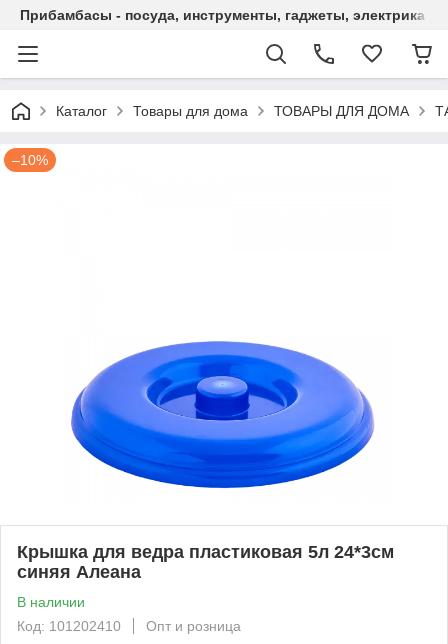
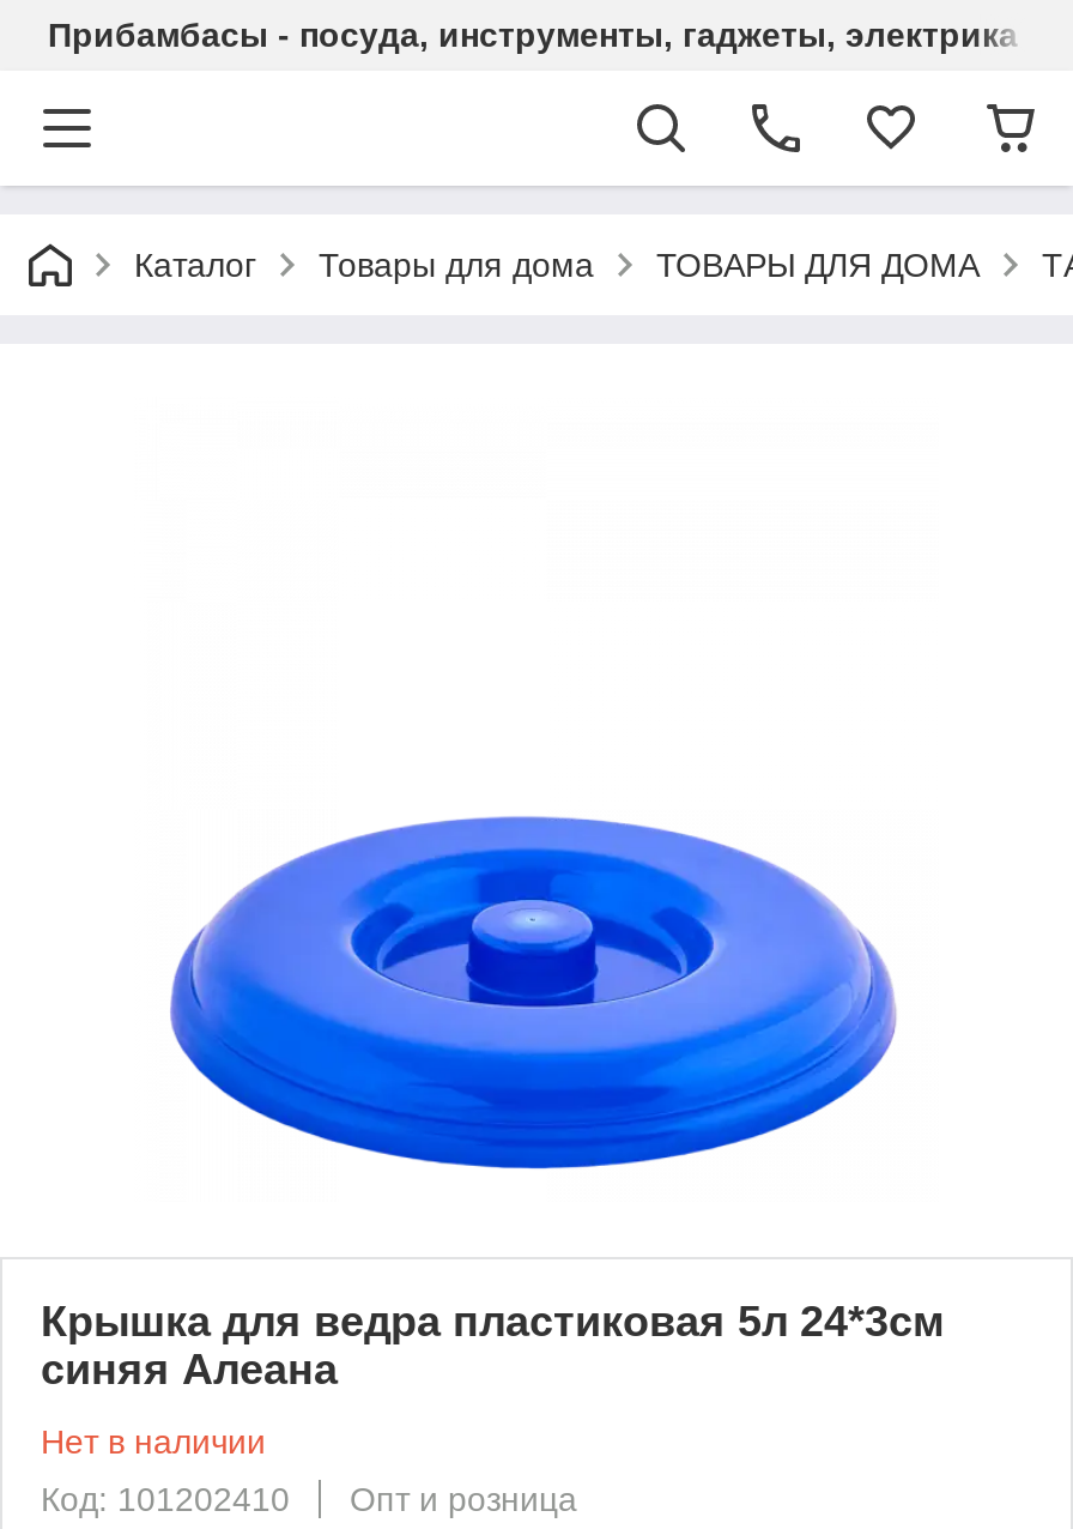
- –10%

- В наличии
+ Нет в наличии
